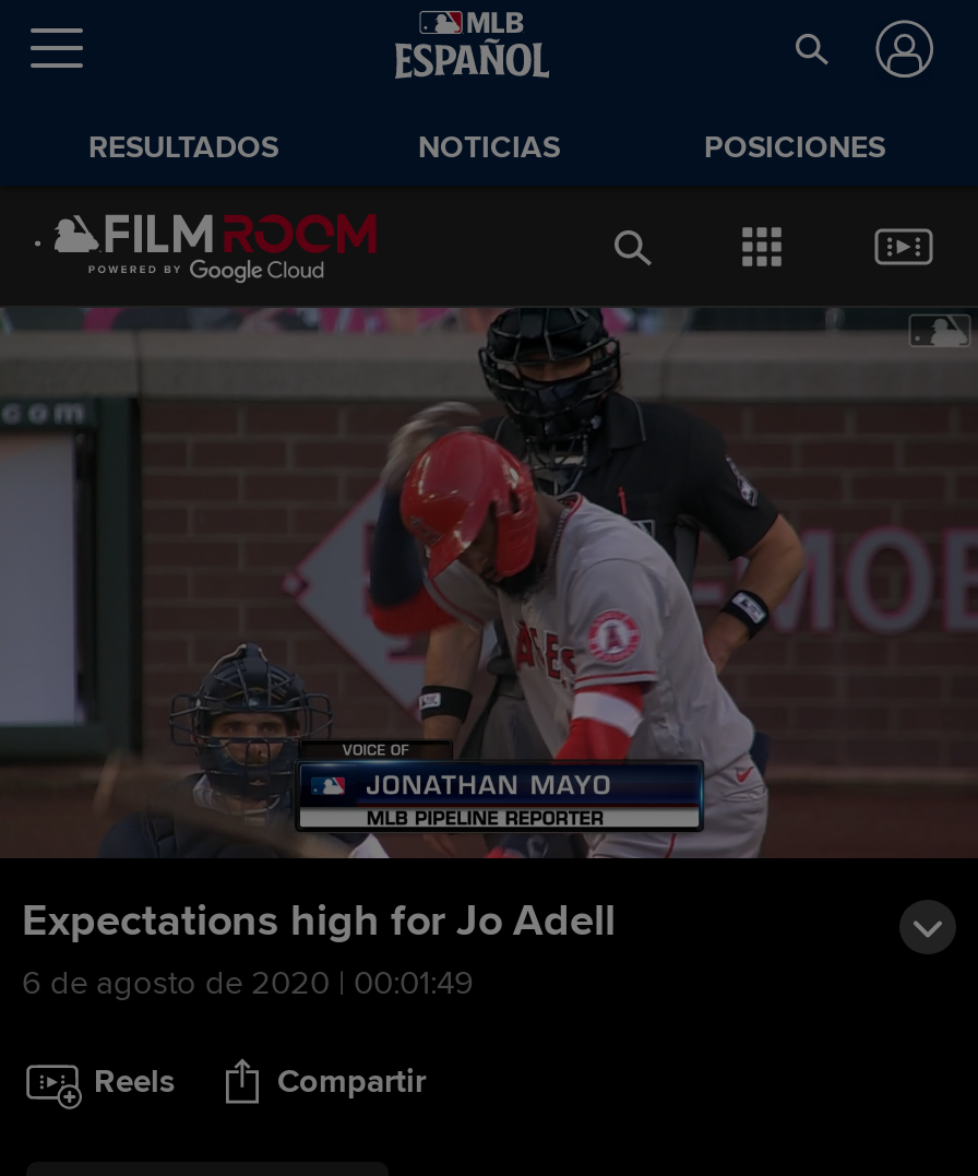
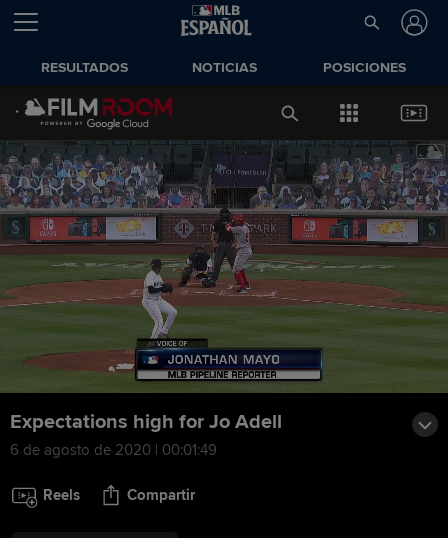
- [image]
+ [image]
